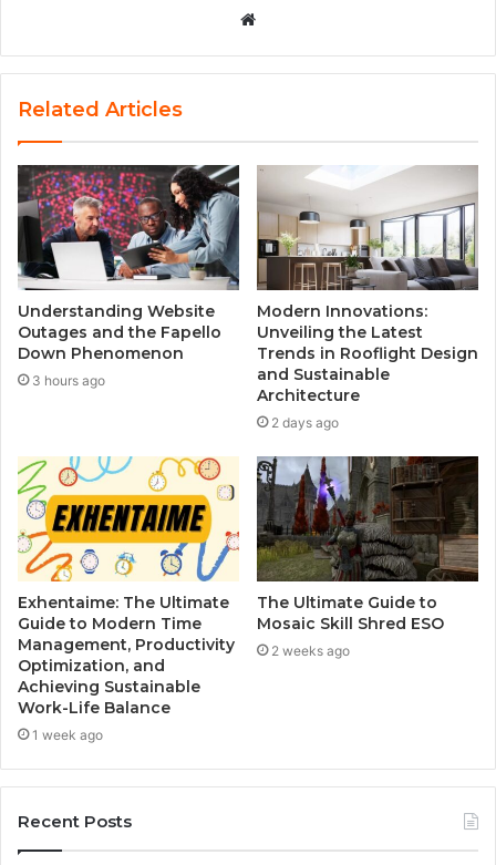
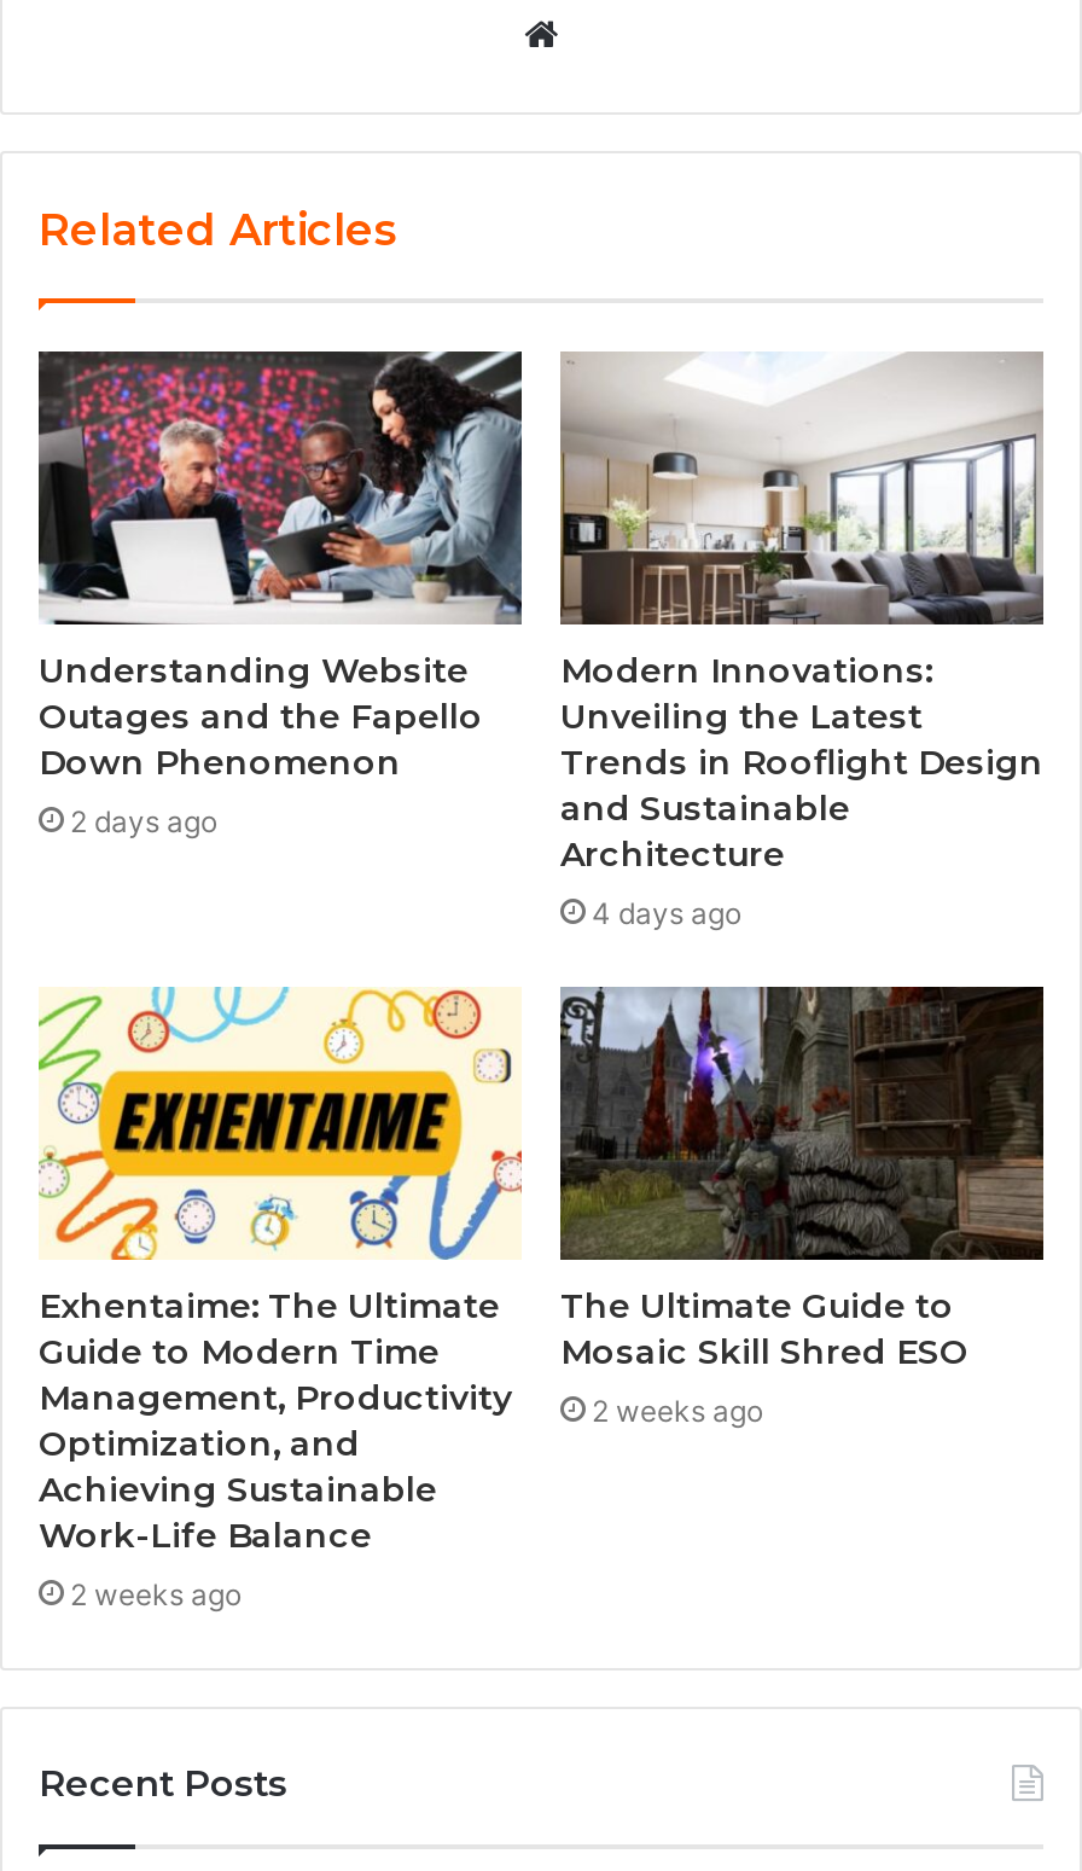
- 3 hours ago
+ 2 days ago

- 2 days ago
+ 4 days ago

- 1 week ago
+ 2 weeks ago
